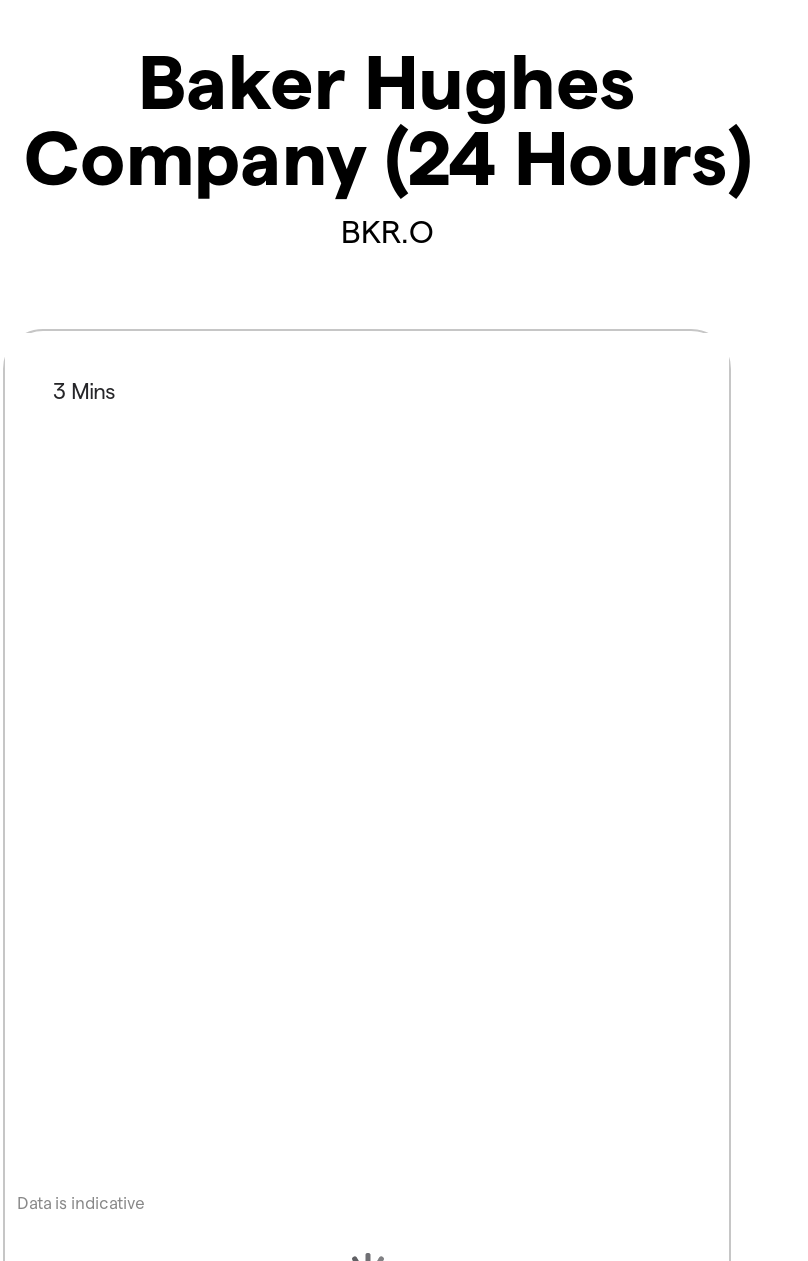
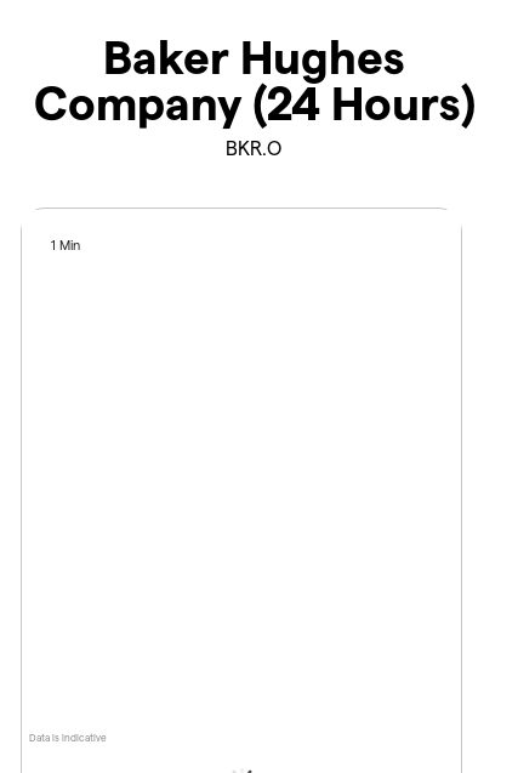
- 3 Mins
+ 1 Min
